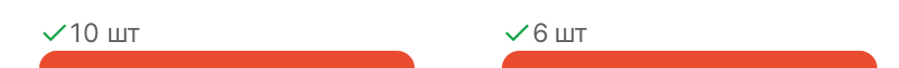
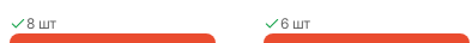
- 10 шт
+ 8 шт
